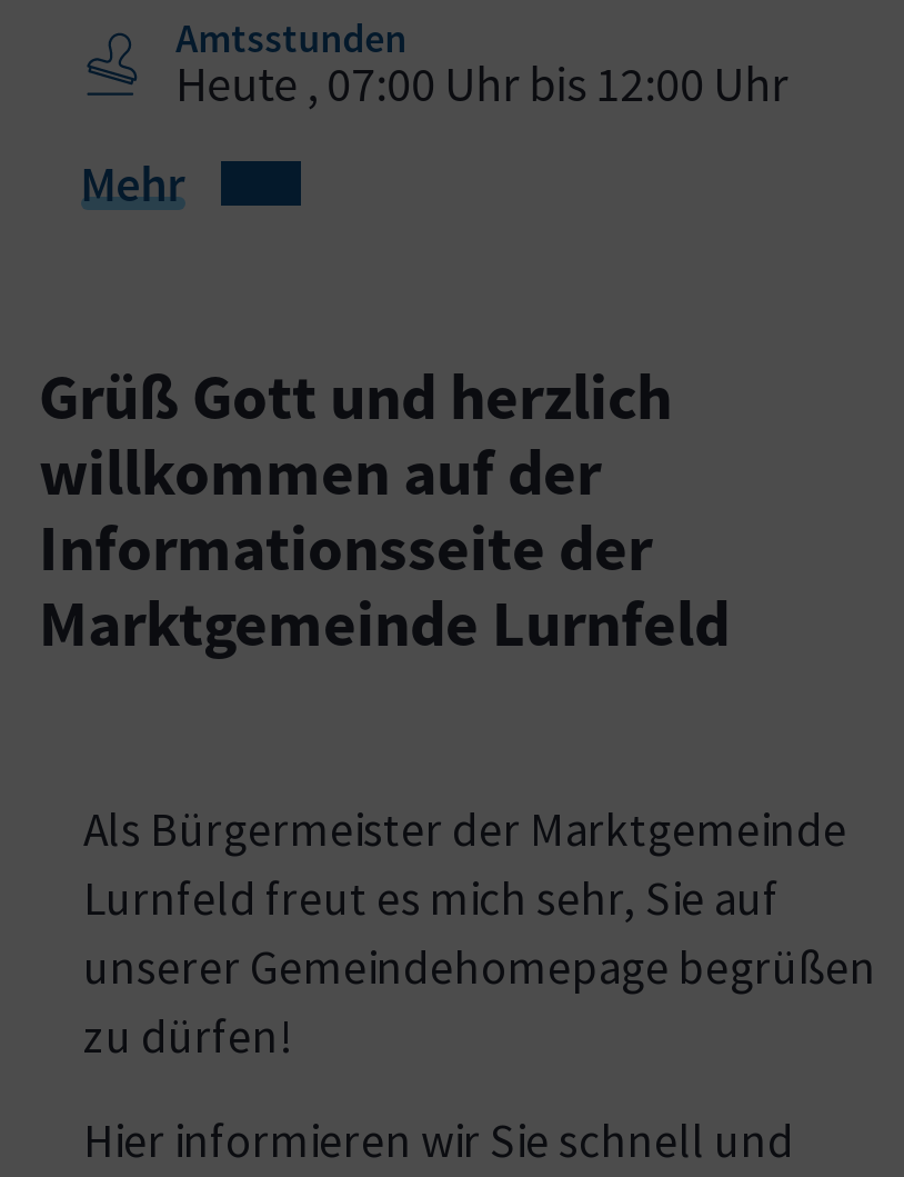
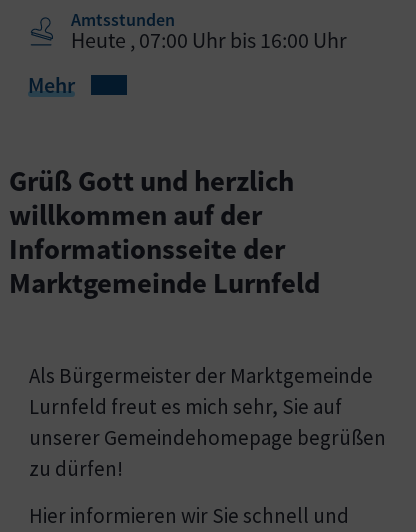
- Heute , 07:00 Uhr bis 12:00 Uhr
+ Heute , 07:00 Uhr bis 16:00 Uhr
